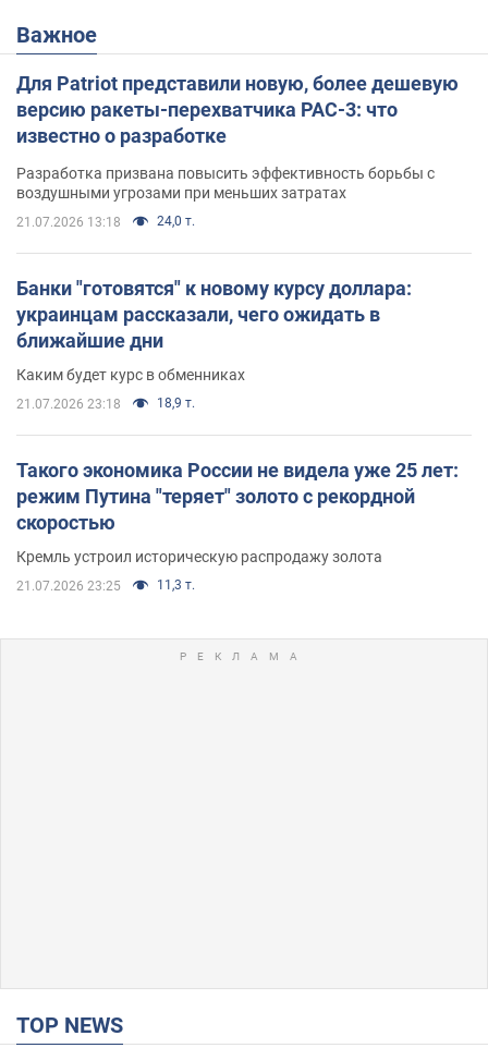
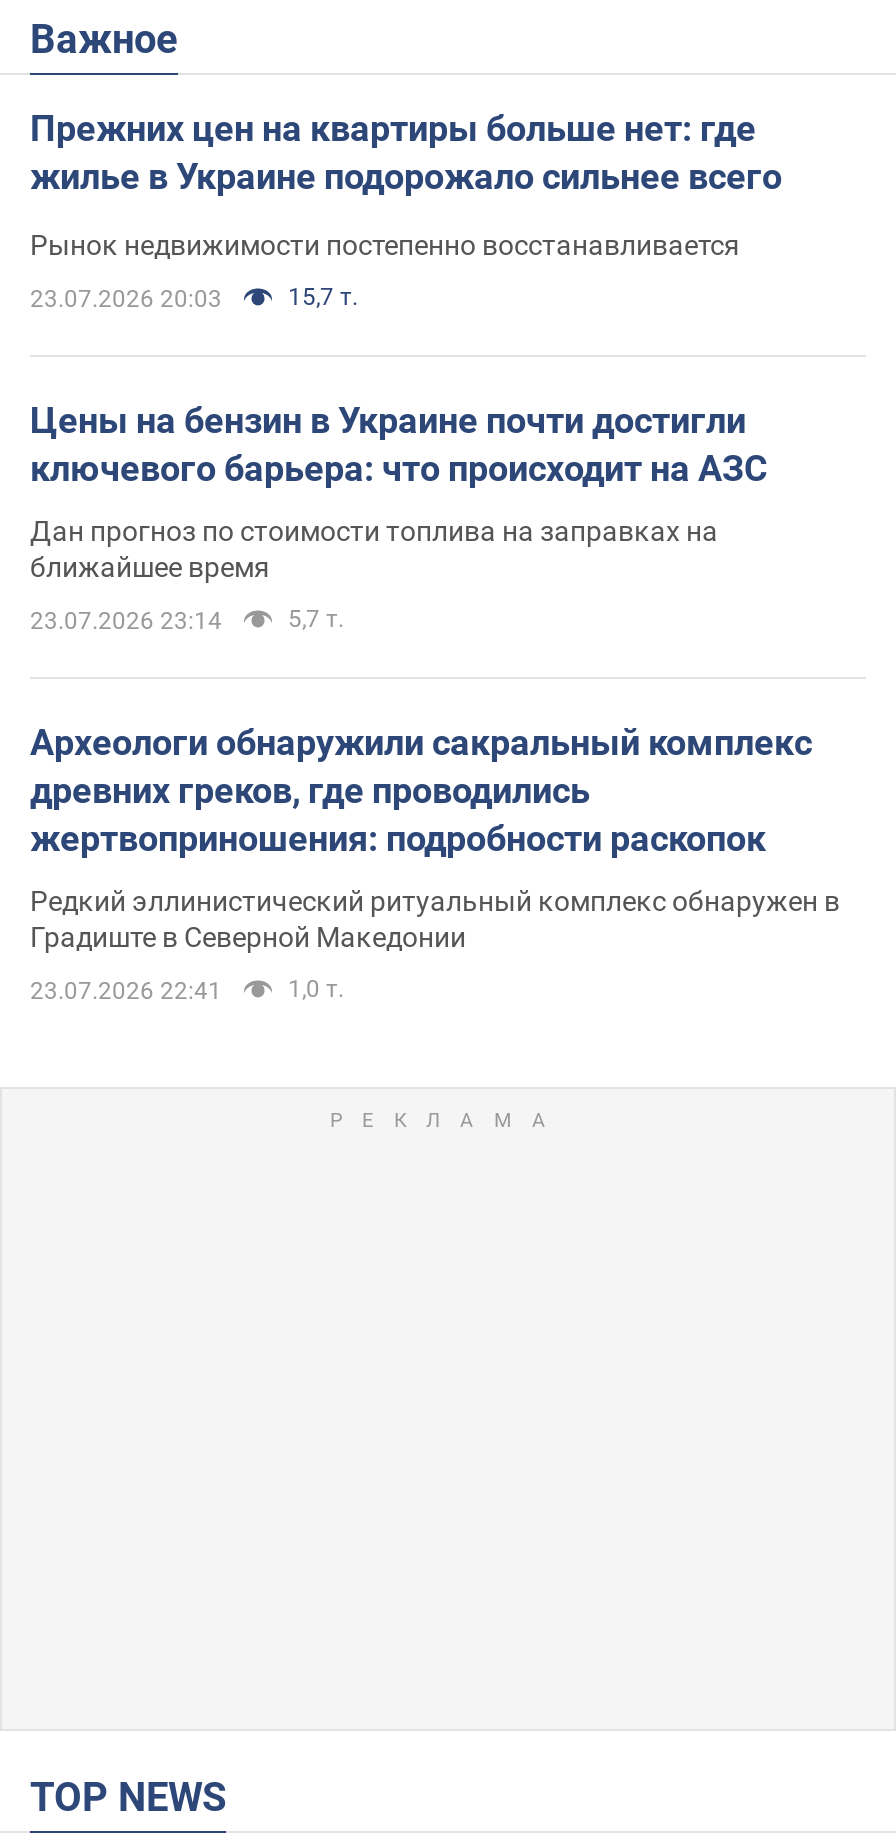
- Для Patriot представили новую, более дешевую
- версию ракеты-перехватчика PAC-3: что
- известно о разработке
+ Прежних цен на квартиры больше нет: где
+ жилье в Украине подорожало сильнее всего

- Разработка призвана повысить эффективность борьбы с
- воздушными угрозами при меньших затратах
+ Рынок недвижимости постепенно восстанавливается

- 21.07.2026 13:18
- 24,0 т.
+ 23.07.2026 20:03
+ 15,7 т.

- Банки "готовятся" к новому курсу доллара:
- украинцам рассказали, чего ожидать в
- ближайшие дни
+ Цены на бензин в Украине почти достигли
+ ключевого барьера: что происходит на АЗС

- Каким будет курс в обменниках
+ Дан прогноз по стоимости топлива на заправках на
+ ближайшее время

- 21.07.2026 23:18
- 18,9 т.
+ 23.07.2026 23:14
+ 5,7 т.

- Такого экономика России не видела уже 25 лет:
- режим Путина "теряет" золото с рекордной
- скоростью
+ Археологи обнаружили сакральный комплекс
+ древних греков, где проводились
+ жертвоприношения: подробности раскопок

- Кремль устроил историческую распродажу золота
+ Редкий эллинистический ритуальный комплекс обнаружен в
+ Градиште в Северной Македонии

- 21.07.2026 23:25
- 11,3 т.
+ 23.07.2026 22:41
+ 1,0 т.
